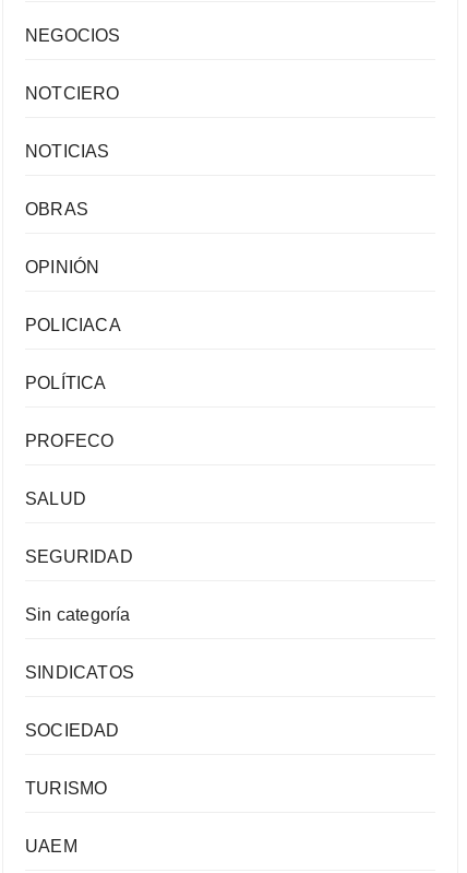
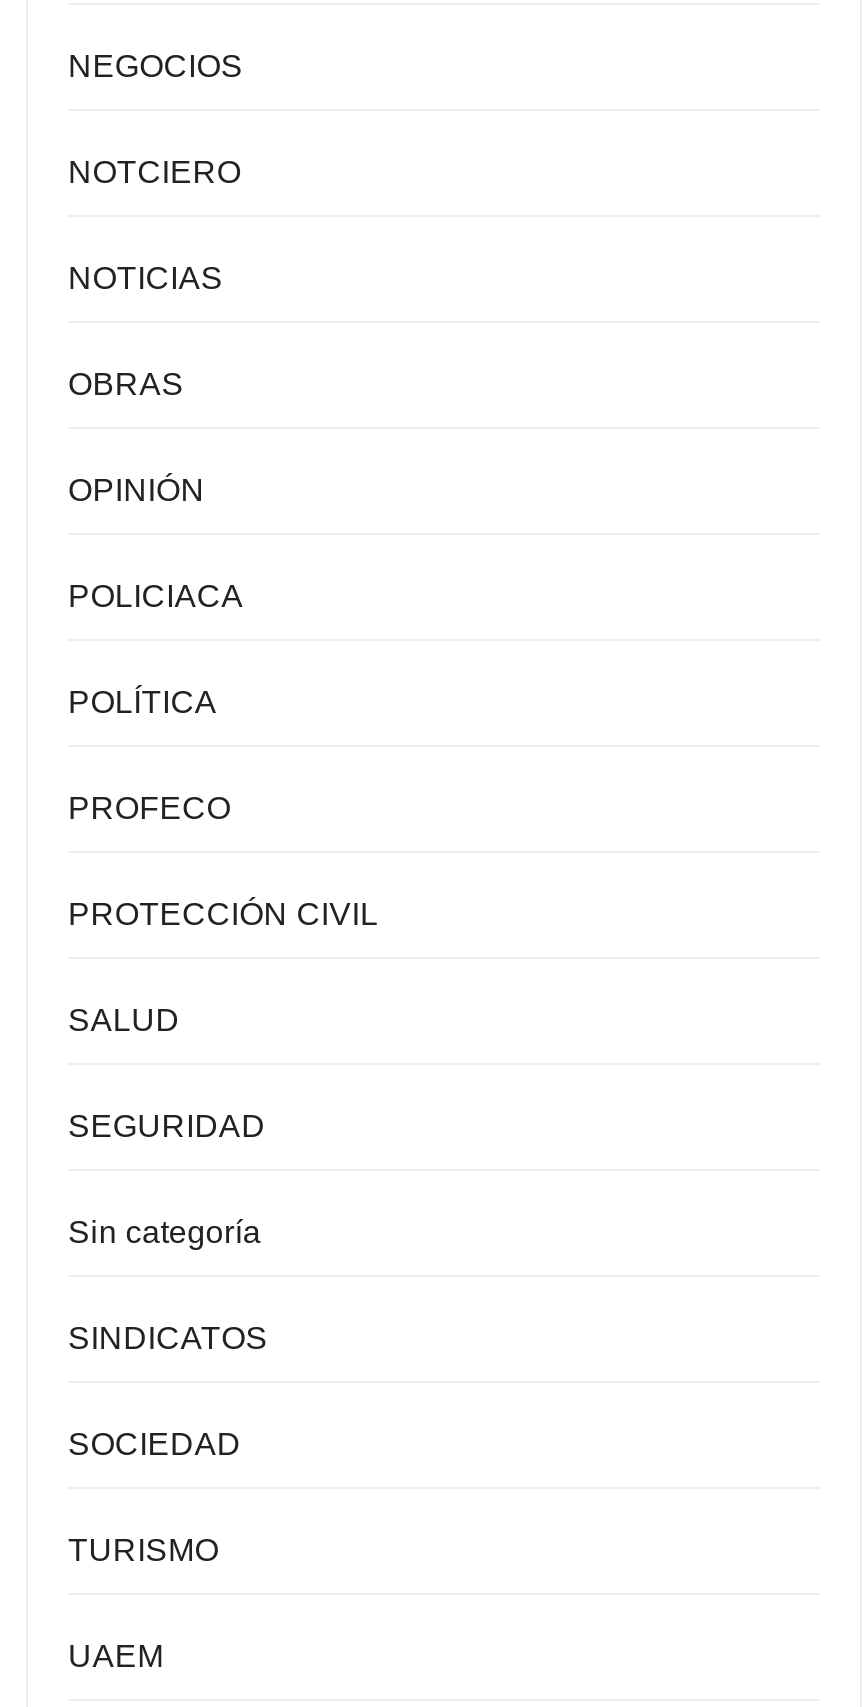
+ PROTECCIÓN CIVIL
